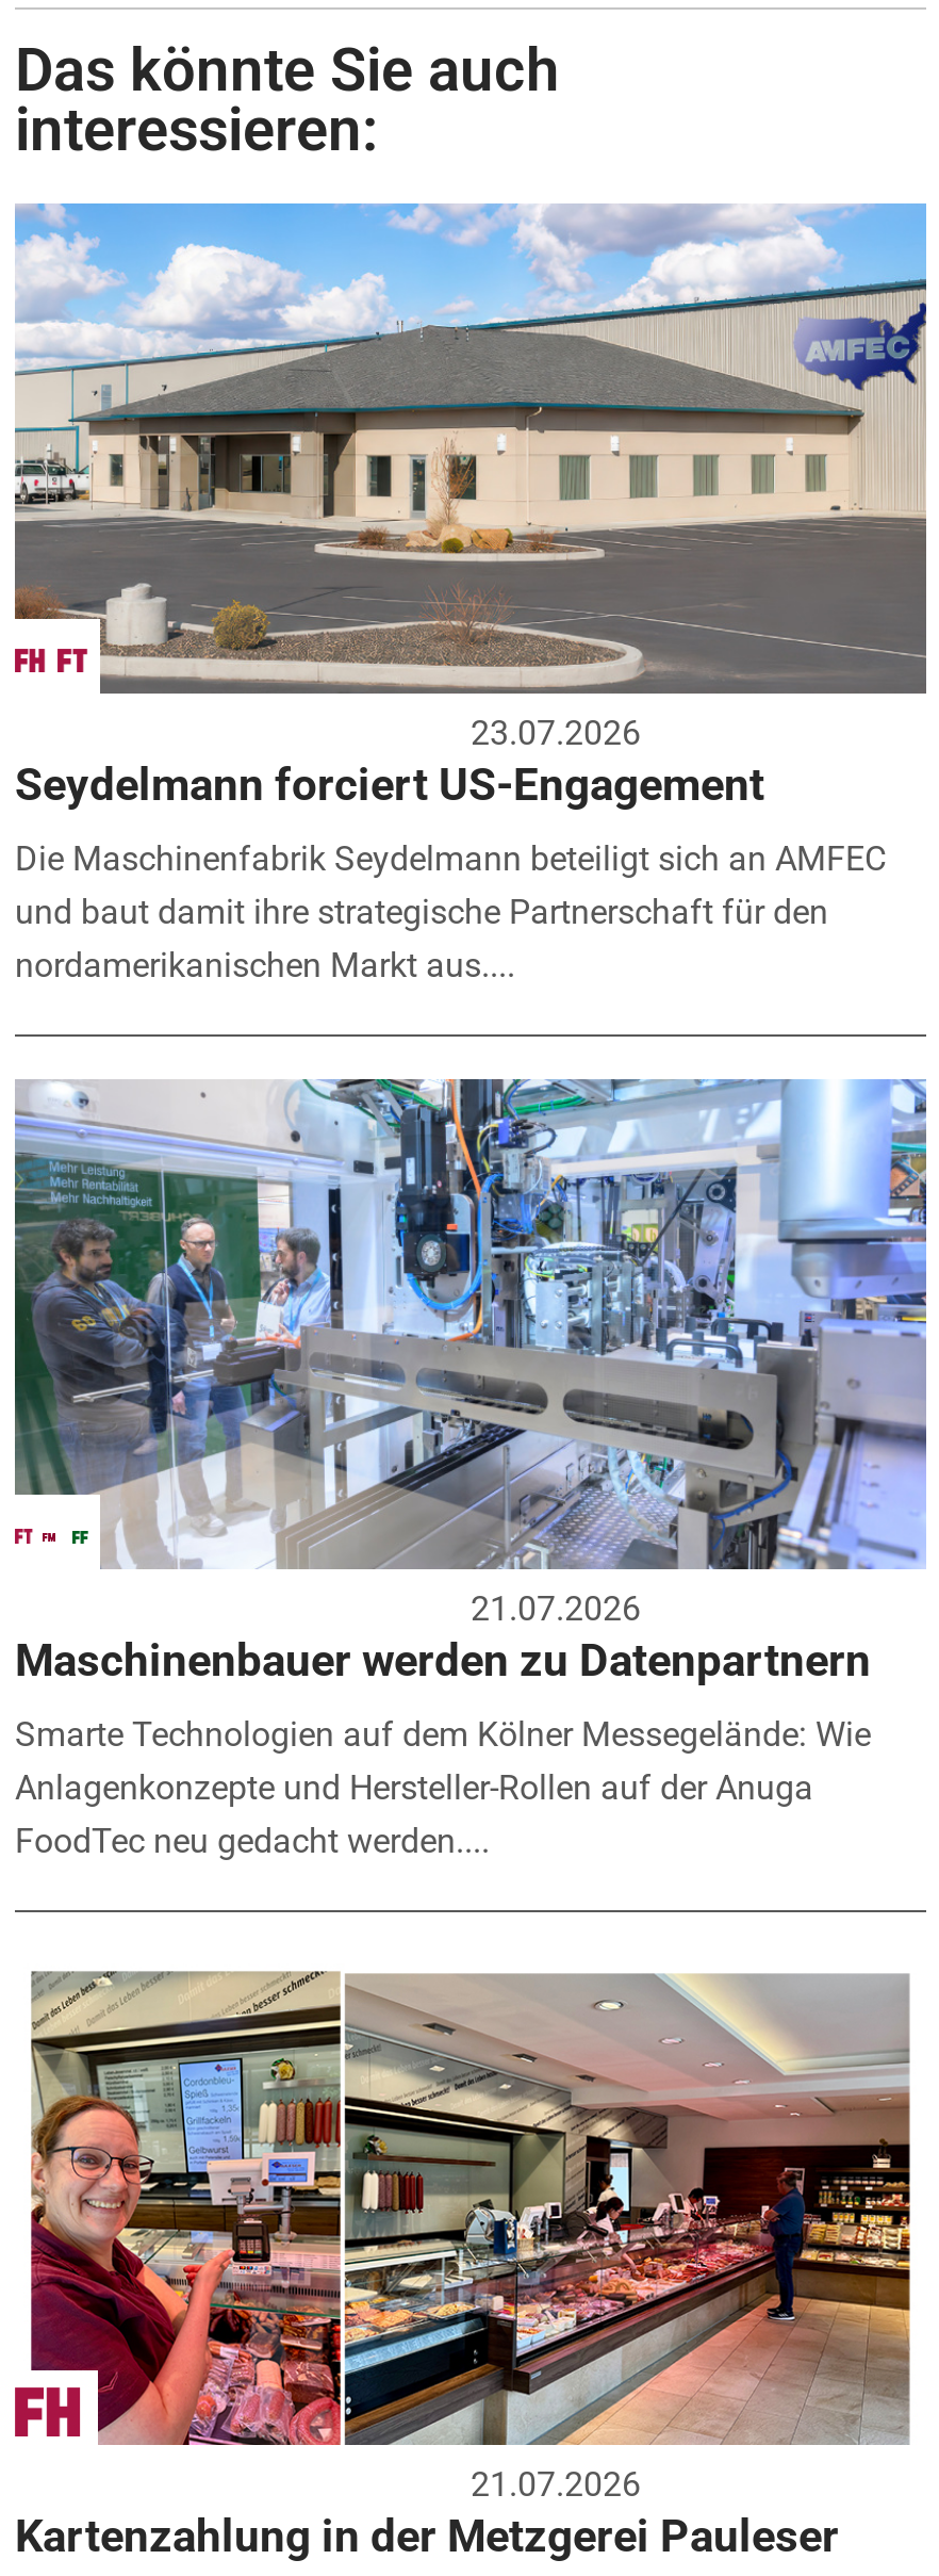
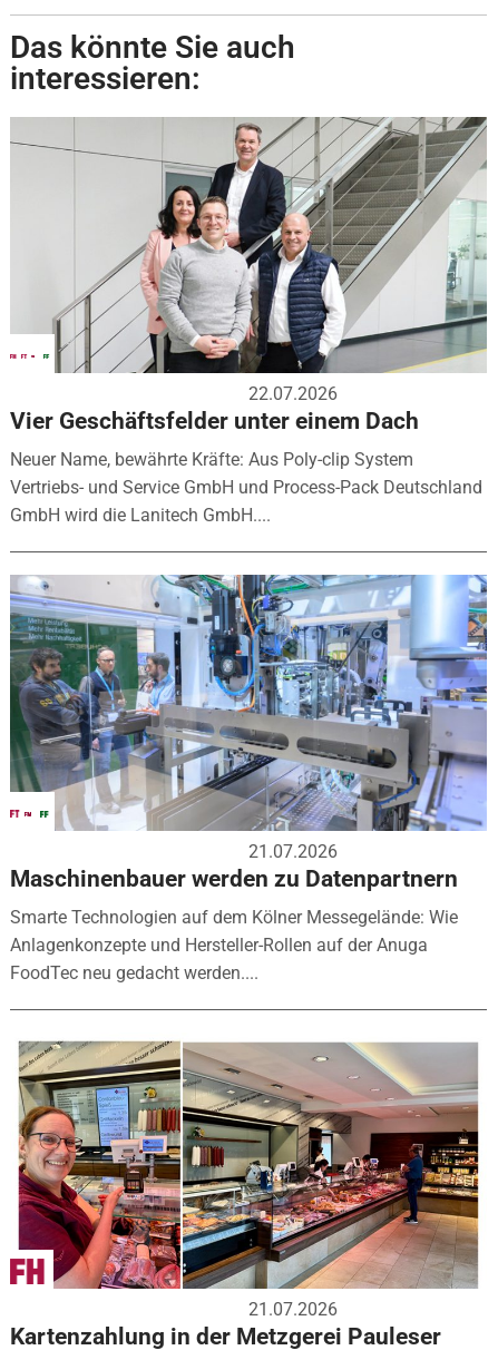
- [image]
- 23.07.2026
- Seydelmann forciert US-Engagement
+ [image]
+ 22.07.2026
+ Vier Geschäftsfelder unter einem Dach

- Die Maschinenfabrik Seydelmann beteiligt sich an AMFEC
- und baut damit ihre strategische Partnerschaft für den
- nordamerikanischen Markt aus....
+ Neuer Name, bewährte Kräfte: Aus Poly-clip System
+ Vertriebs- und Service GmbH und Process-Pack Deutschland
+ GmbH wird die Lanitech GmbH....
